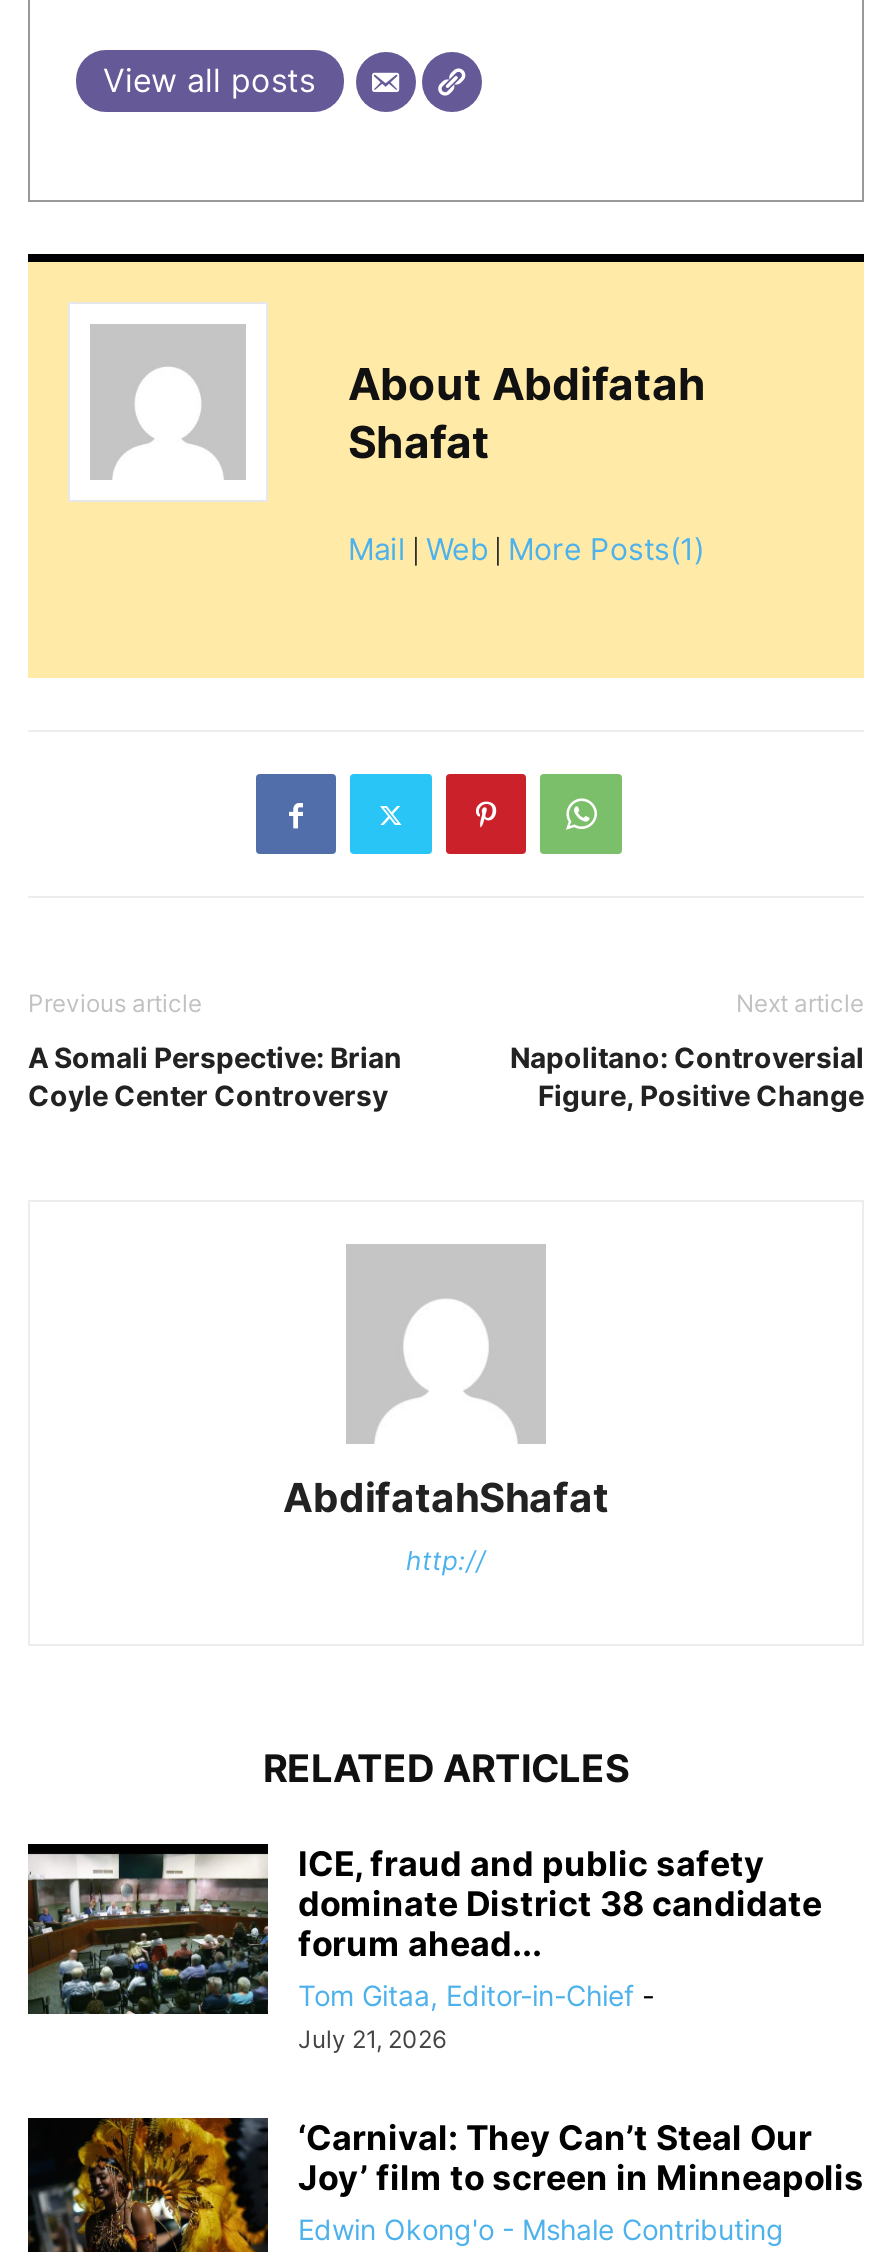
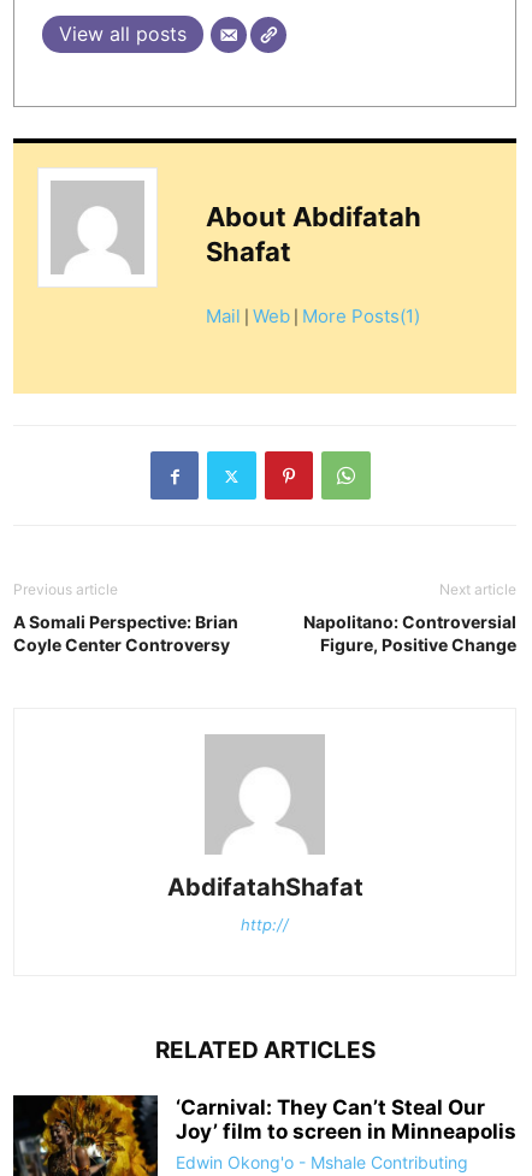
- [image]
- ICE, fraud and public safety
- dominate District 38 candidate
- forum ahead...
- Tom Gitaa, Editor-in-Chief -
- July 21, 2026
